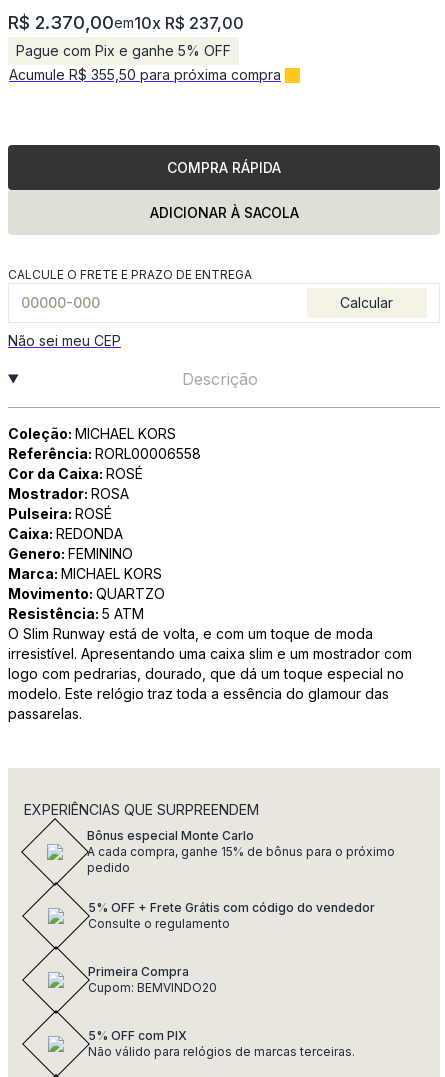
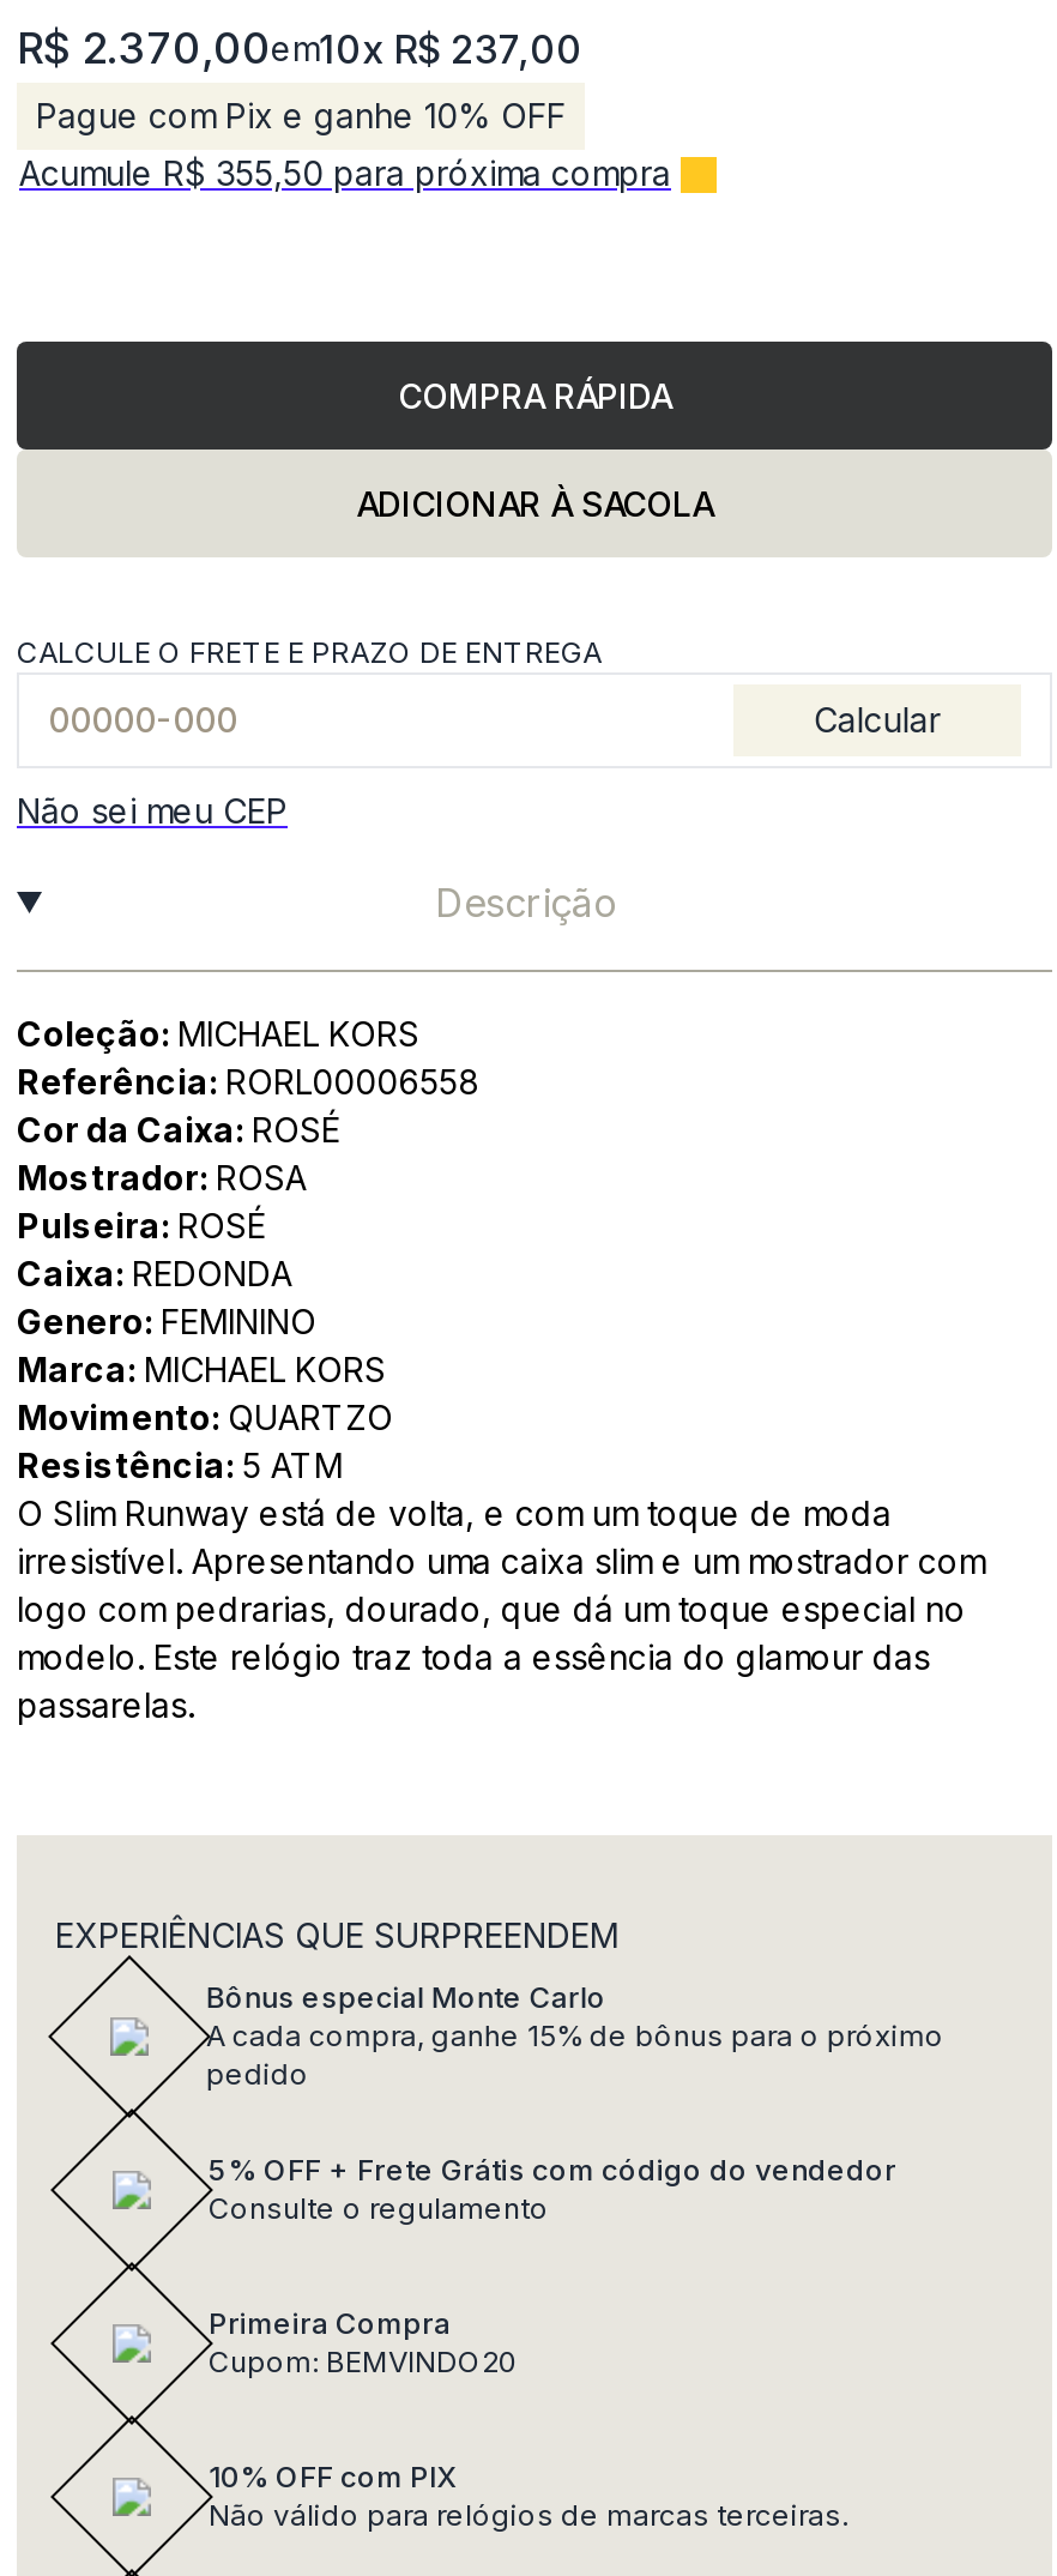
- Pague com Pix e ganhe 5% OFF
+ Pague com Pix e ganhe 10% OFF

- 5% OFF com PIX
+ 10% OFF com PIX
